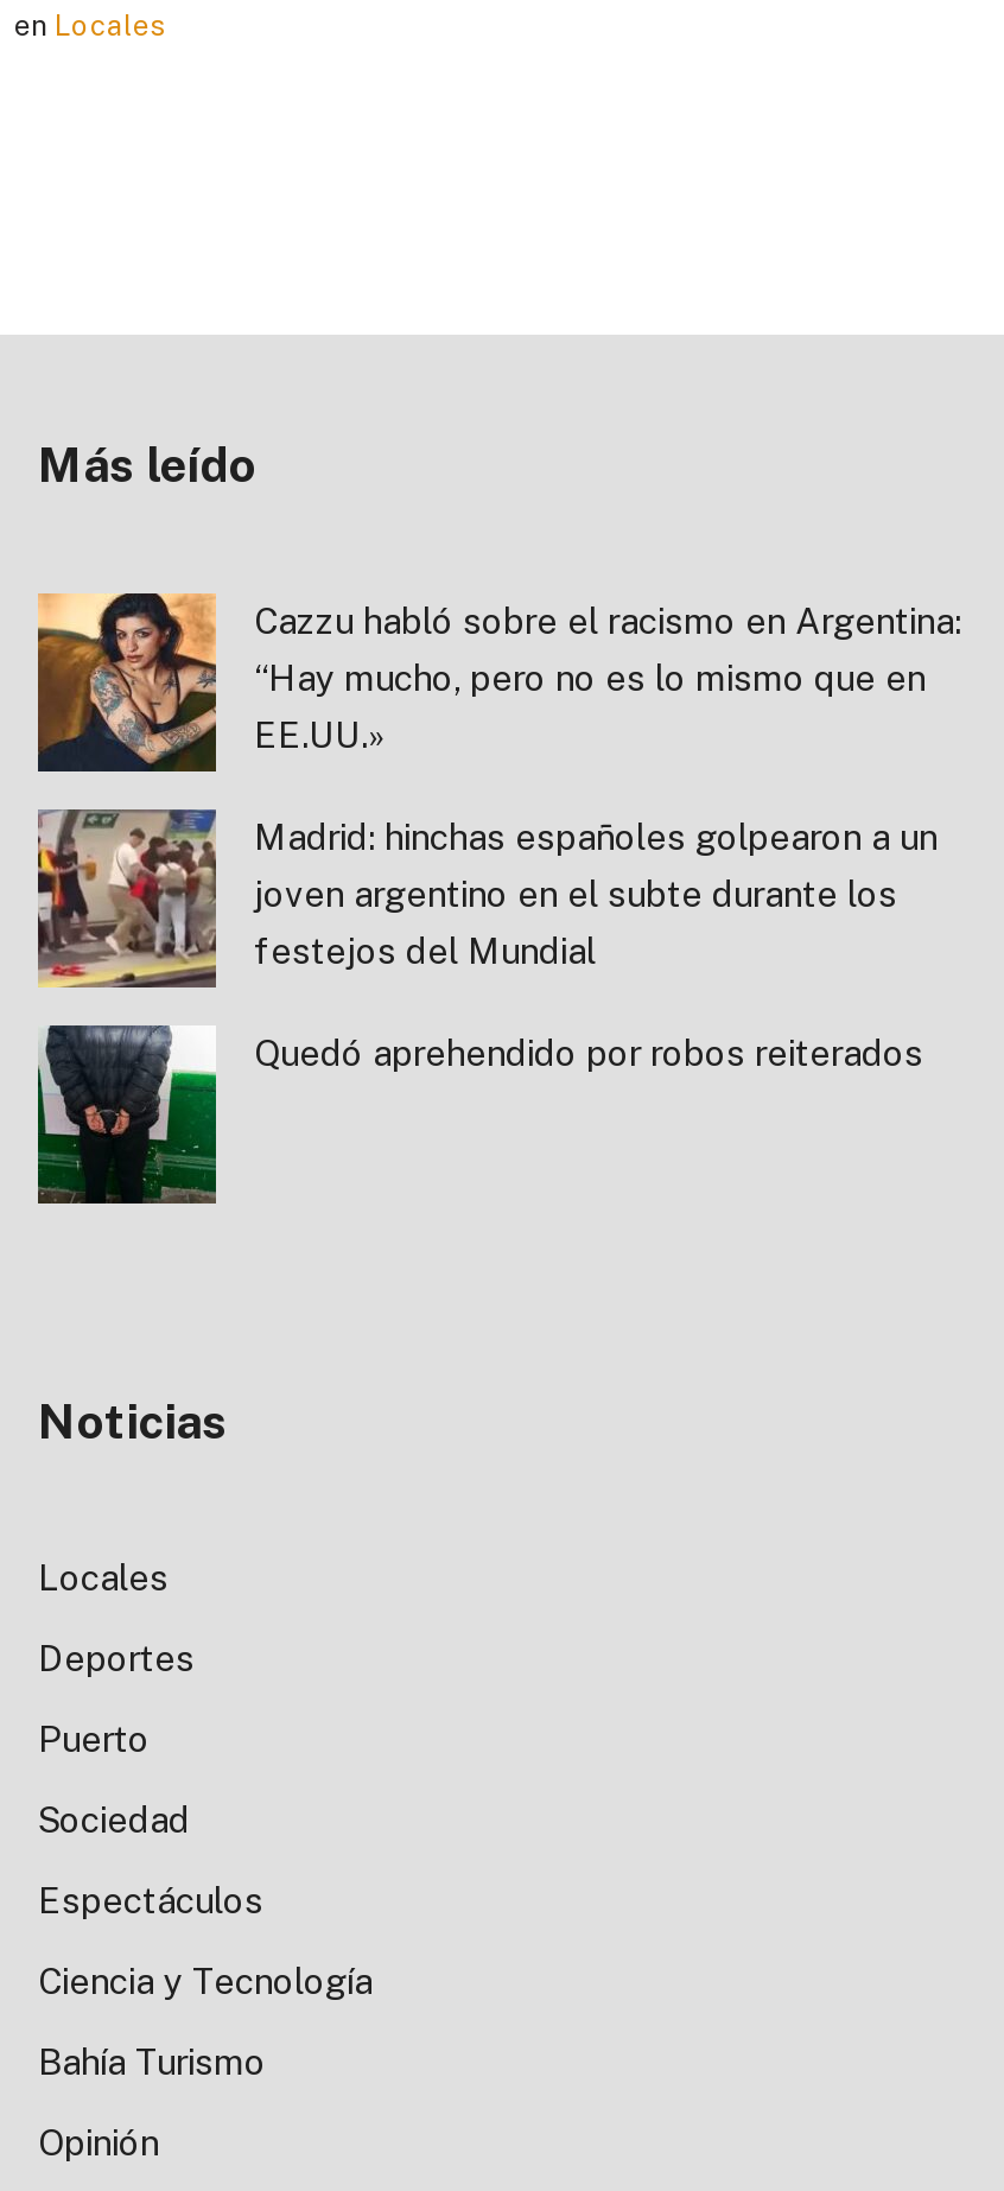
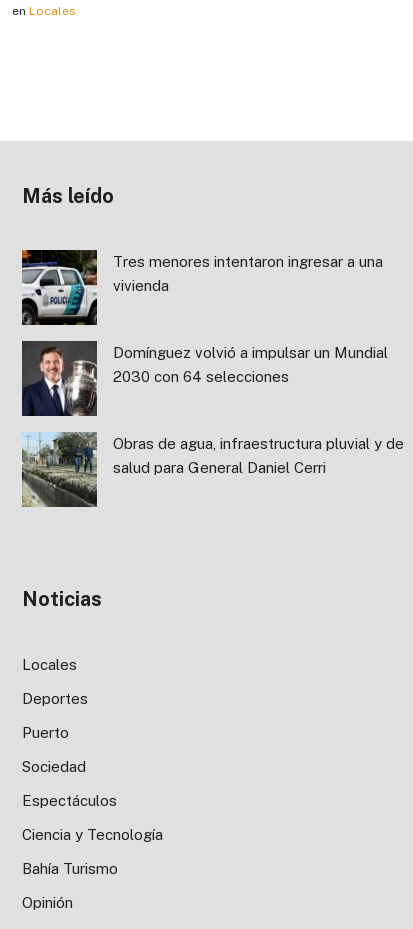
- [image]
- Cazzu habló sobre el racismo en Argentina:
- “Hay mucho, pero no es lo mismo que en
- EE.UU.»
+ [image]
+ Tres menores intentaron ingresar a una
+ vivienda

- [image]
- Madrid: hinchas españoles golpearon a un
- joven argentino en el subte durante los
- festejos del Mundial
+ [image]
+ Domínguez volvió a impulsar un Mundial
+ 2030 con 64 selecciones

- [image]
- Quedó aprehendido por robos reiterados
+ [image]
+ Obras de agua, infraestructura pluvial y de
+ salud para General Daniel Cerri
